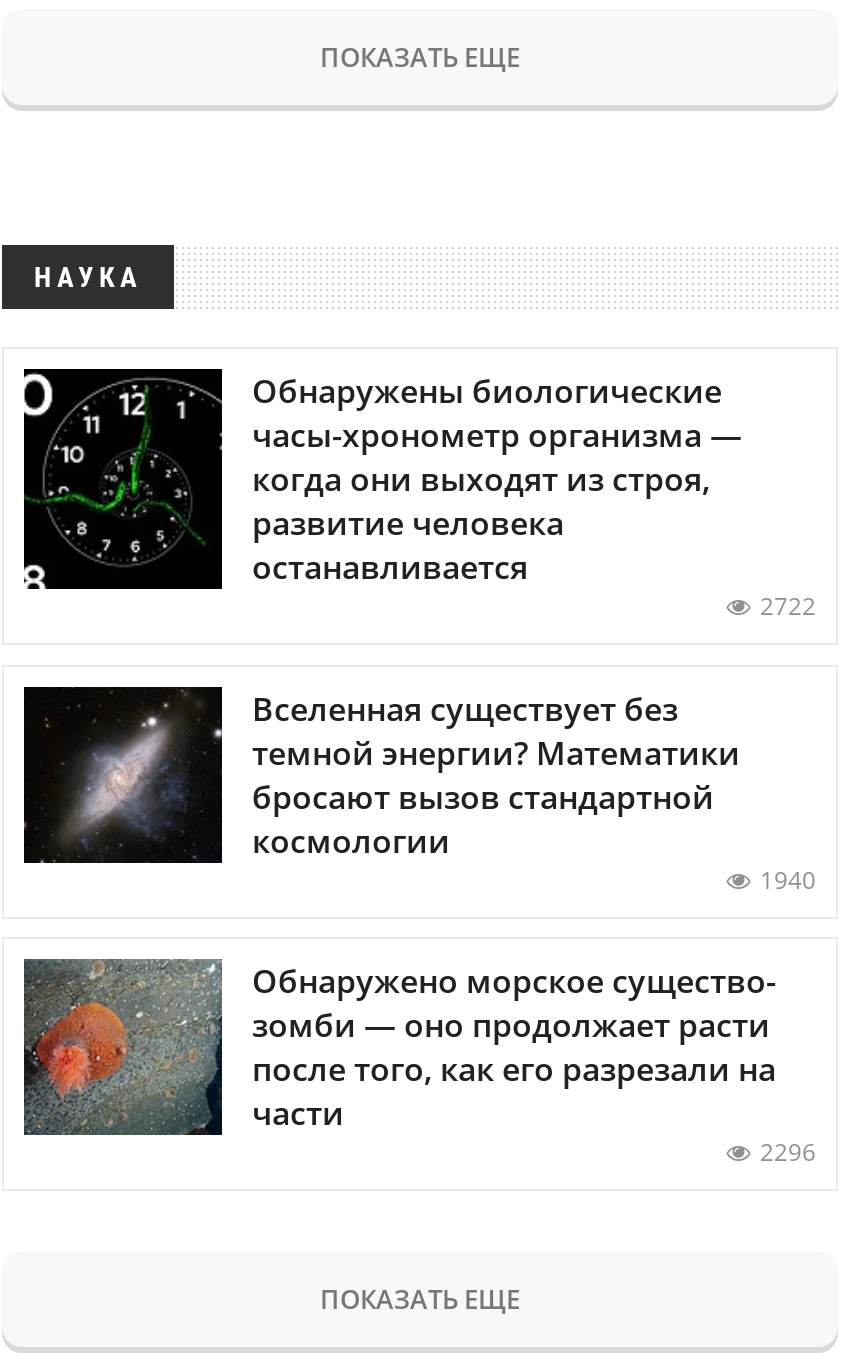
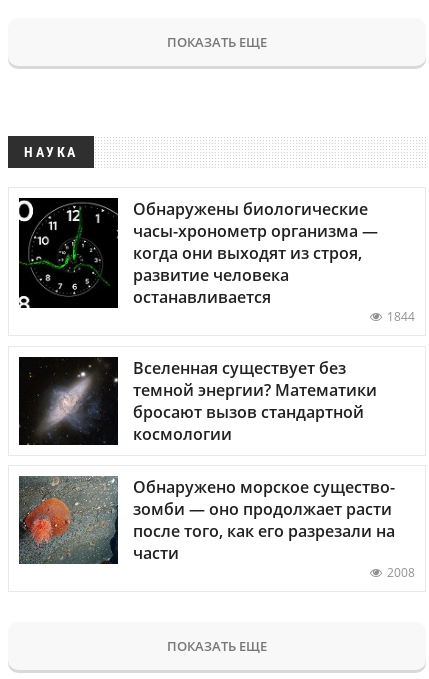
- 2722
+ 1844

- 1940

- 2296
+ 2008
